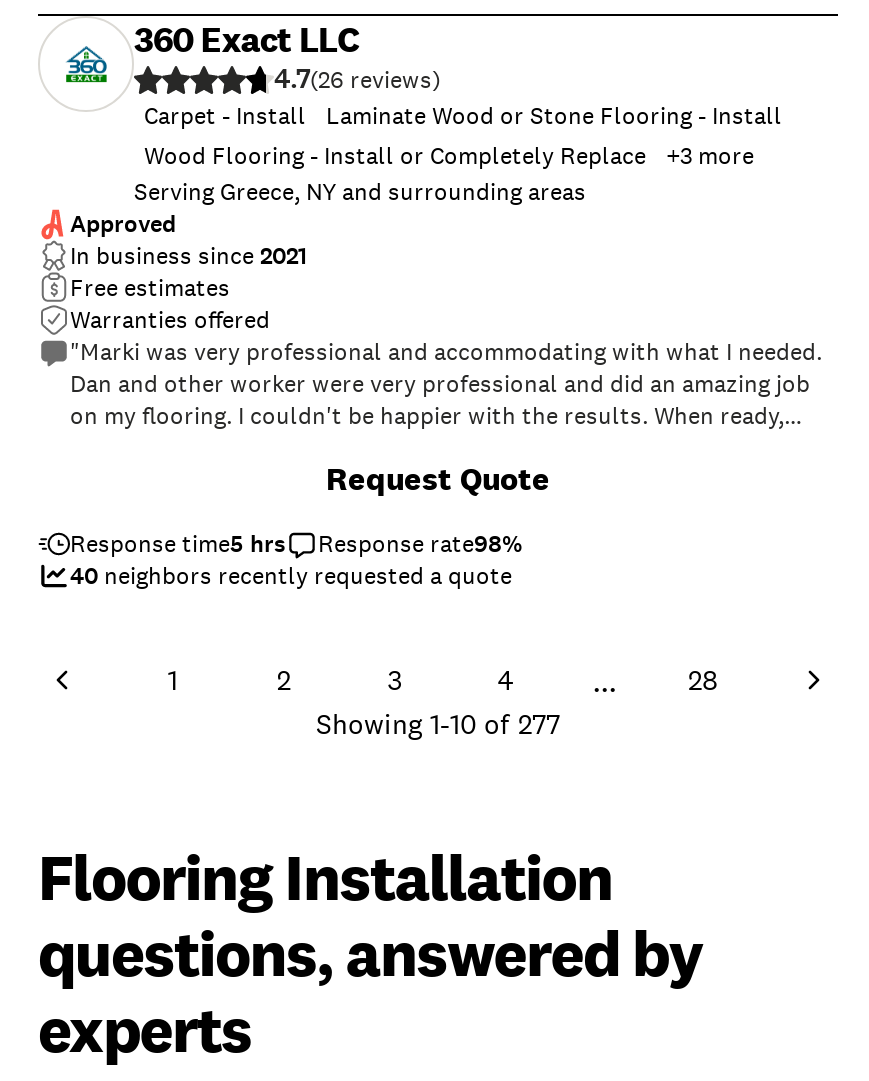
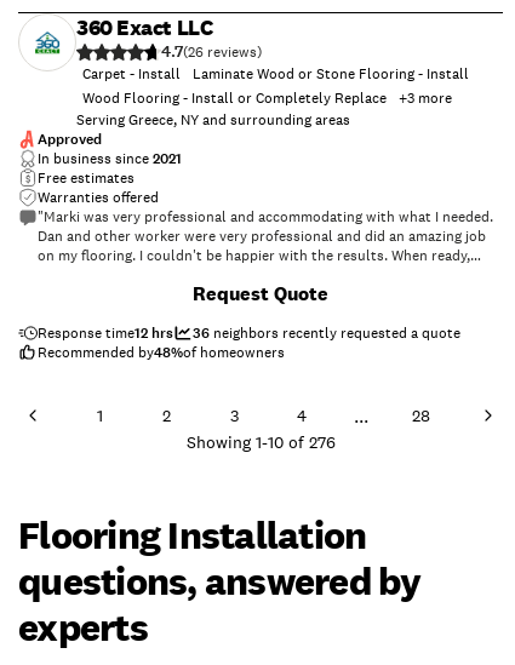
- Response time5 hrs
- Response rate98%
- 40 neighbors recently requested a quote
+ Response time12 hrs
+ 36 neighbors recently requested a quote
+ Recommended by48%of homeowners

- Showing 1-10 of 277
+ Showing 1-10 of 276
